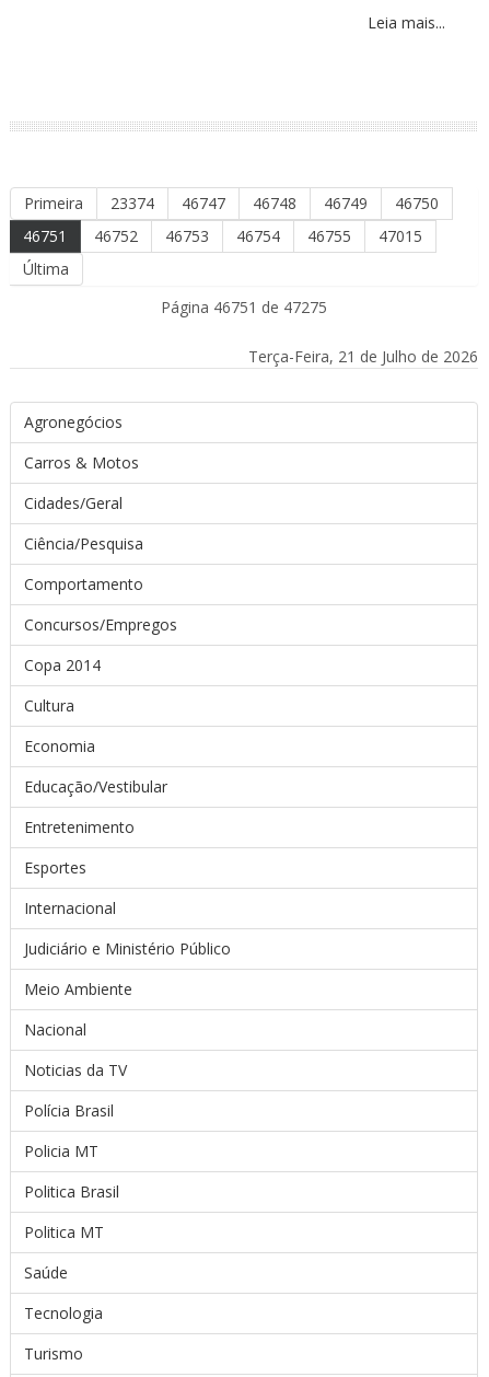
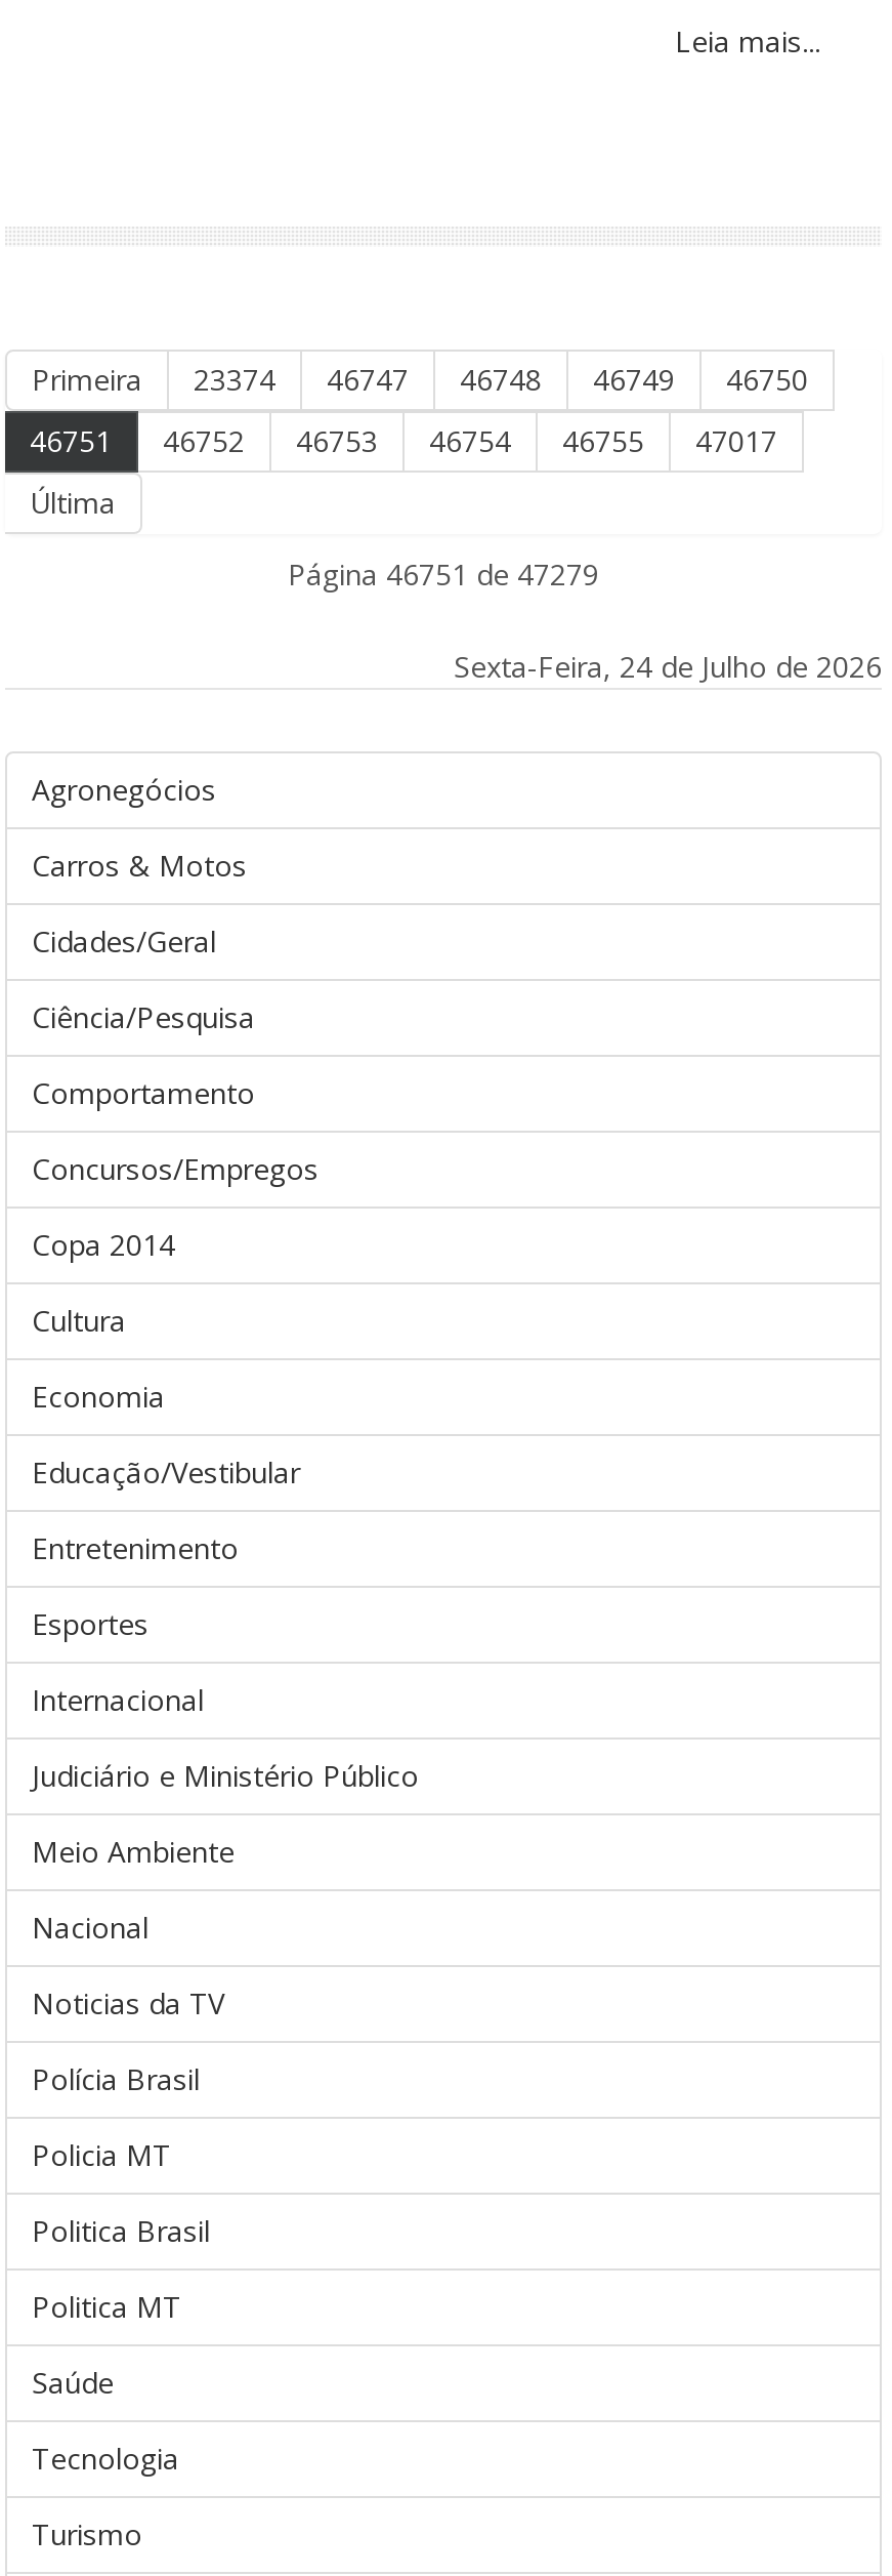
- 46751 46752 46753 46754 46755 47015
+ 46751 46752 46753 46754 46755 47017

- Página 46751 de 47275
+ Página 46751 de 47279

- Terça-Feira, 21 de Julho de 2026
+ Sexta-Feira, 24 de Julho de 2026
